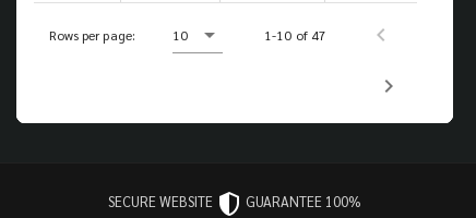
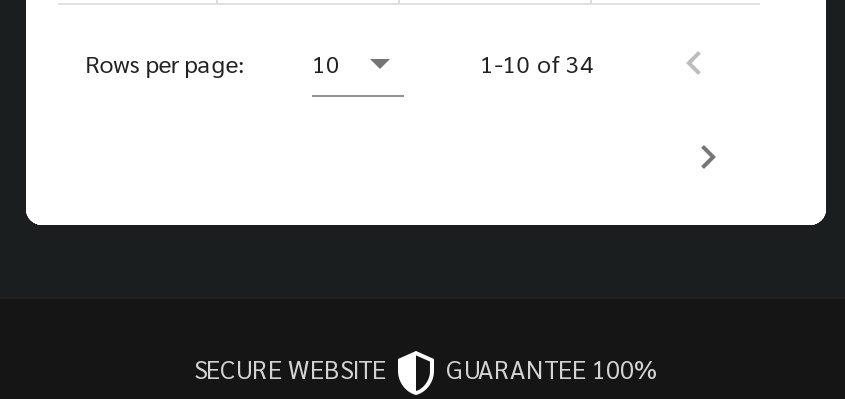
- 1-10 of 47
+ 1-10 of 34
